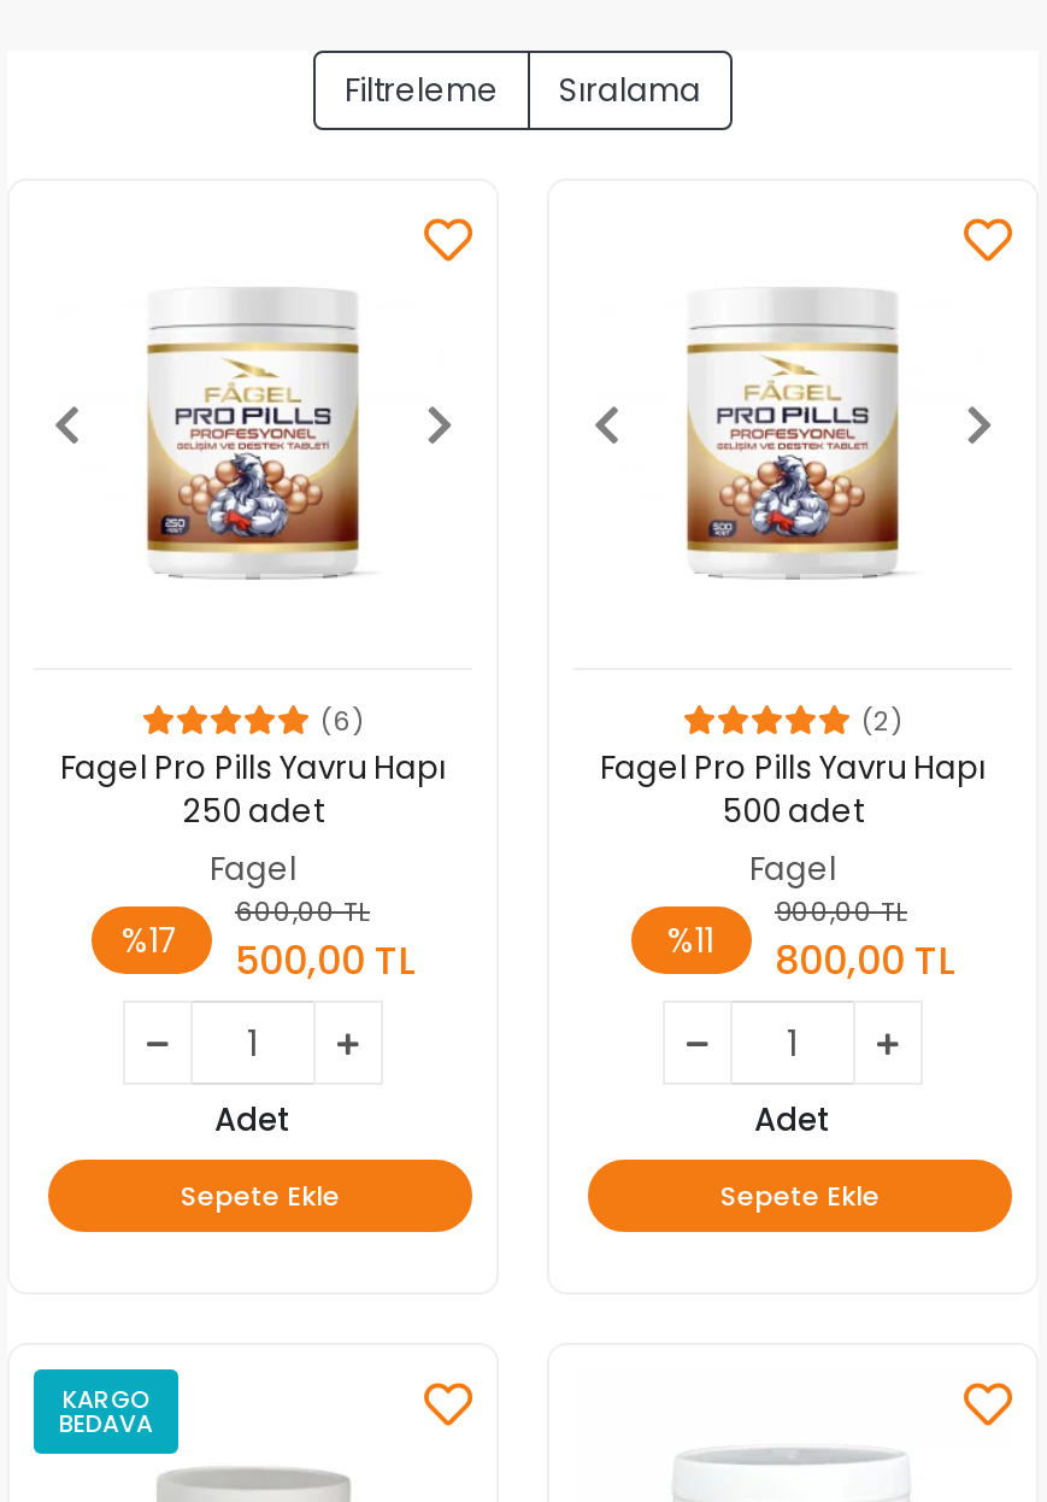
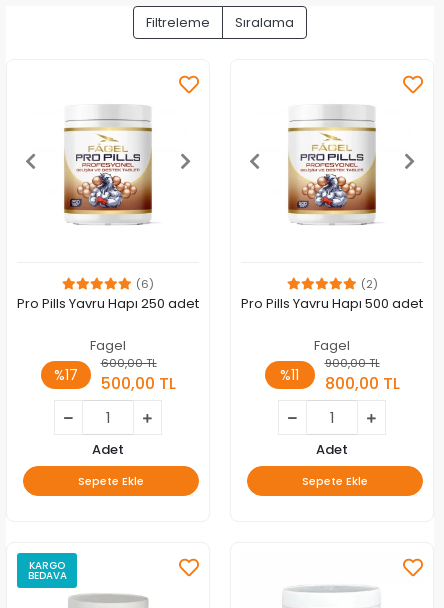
- Fagel Pro Pills Yavru Hapı
- 250 adet
+ Pro Pills Yavru Hapı 250 adet

- Fagel Pro Pills Yavru Hapı
- 500 adet
+ Pro Pills Yavru Hapı 500 adet
